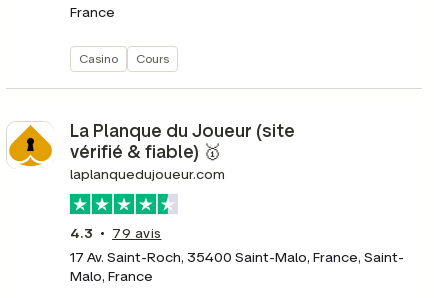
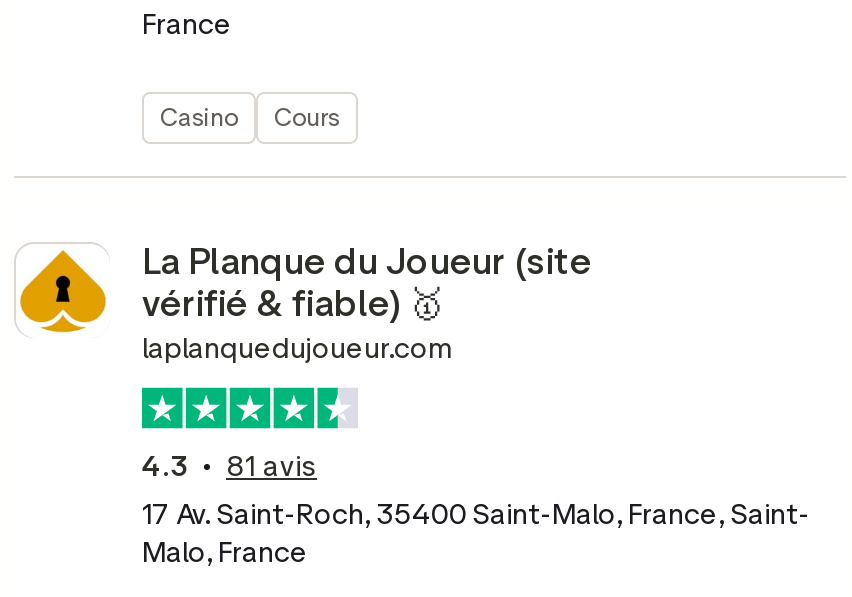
- 4.3 79 avis
+ 4.3 81 avis
